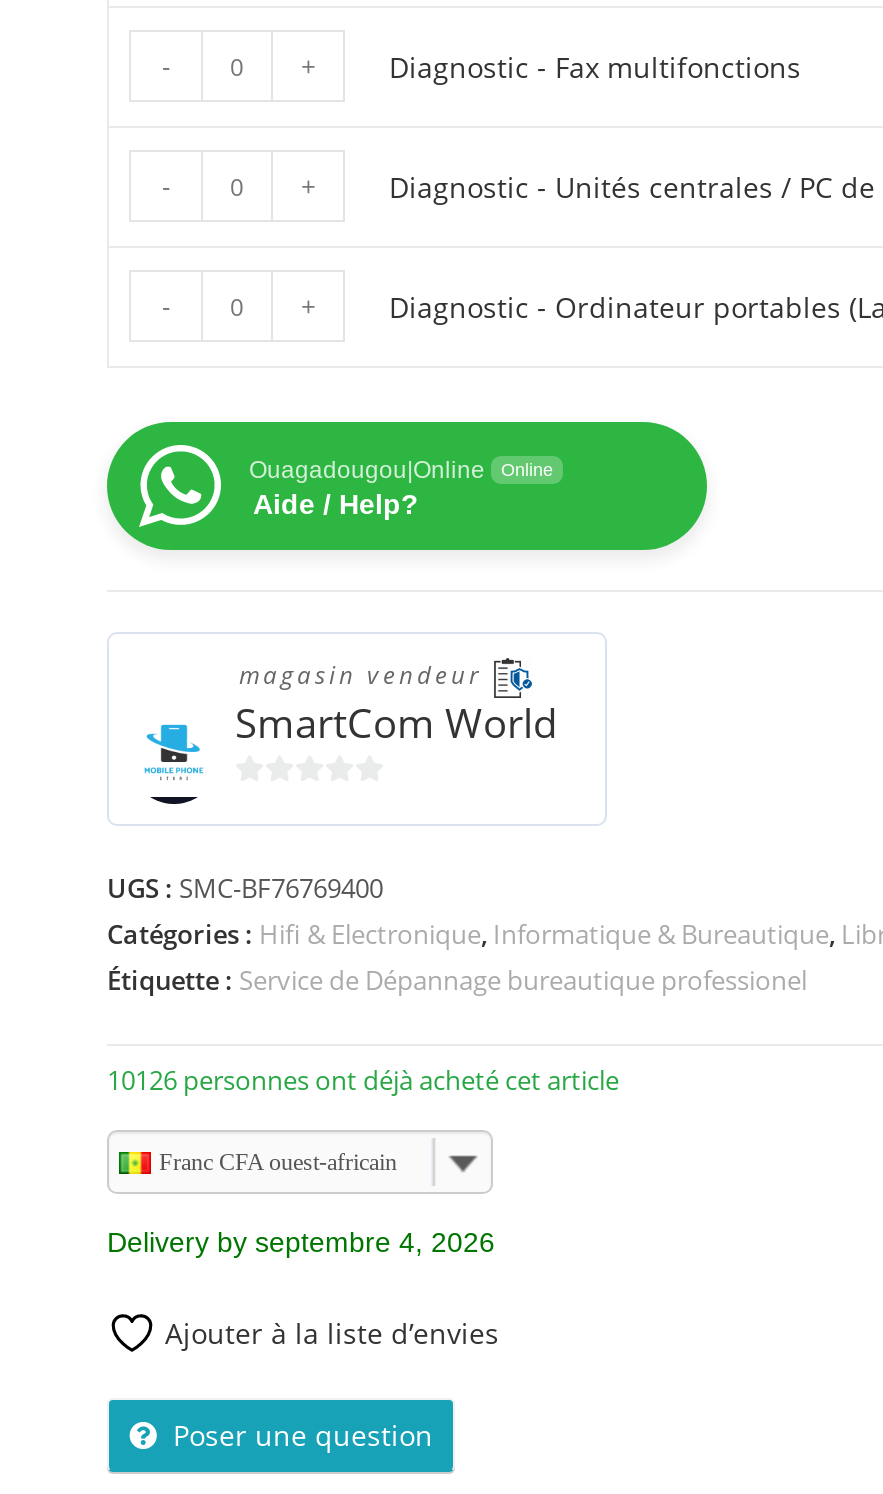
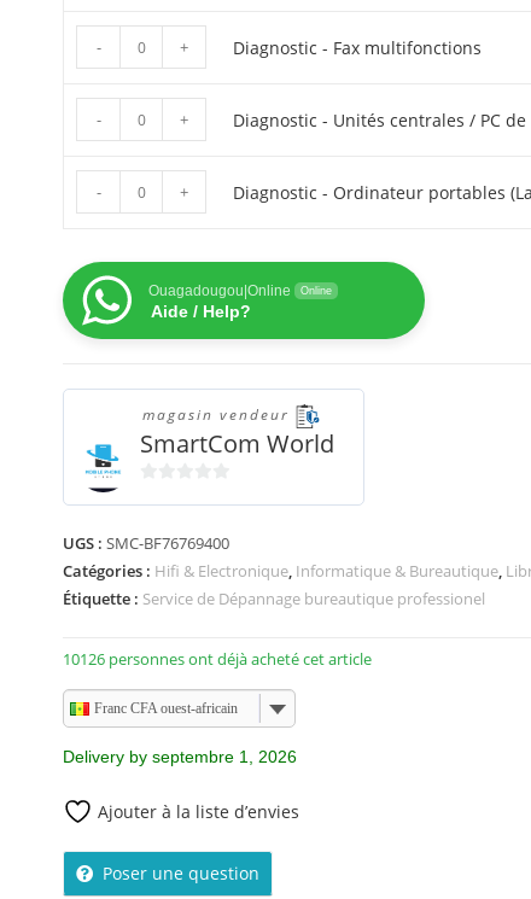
- Delivery by septembre 4, 2026
+ Delivery by septembre 1, 2026
